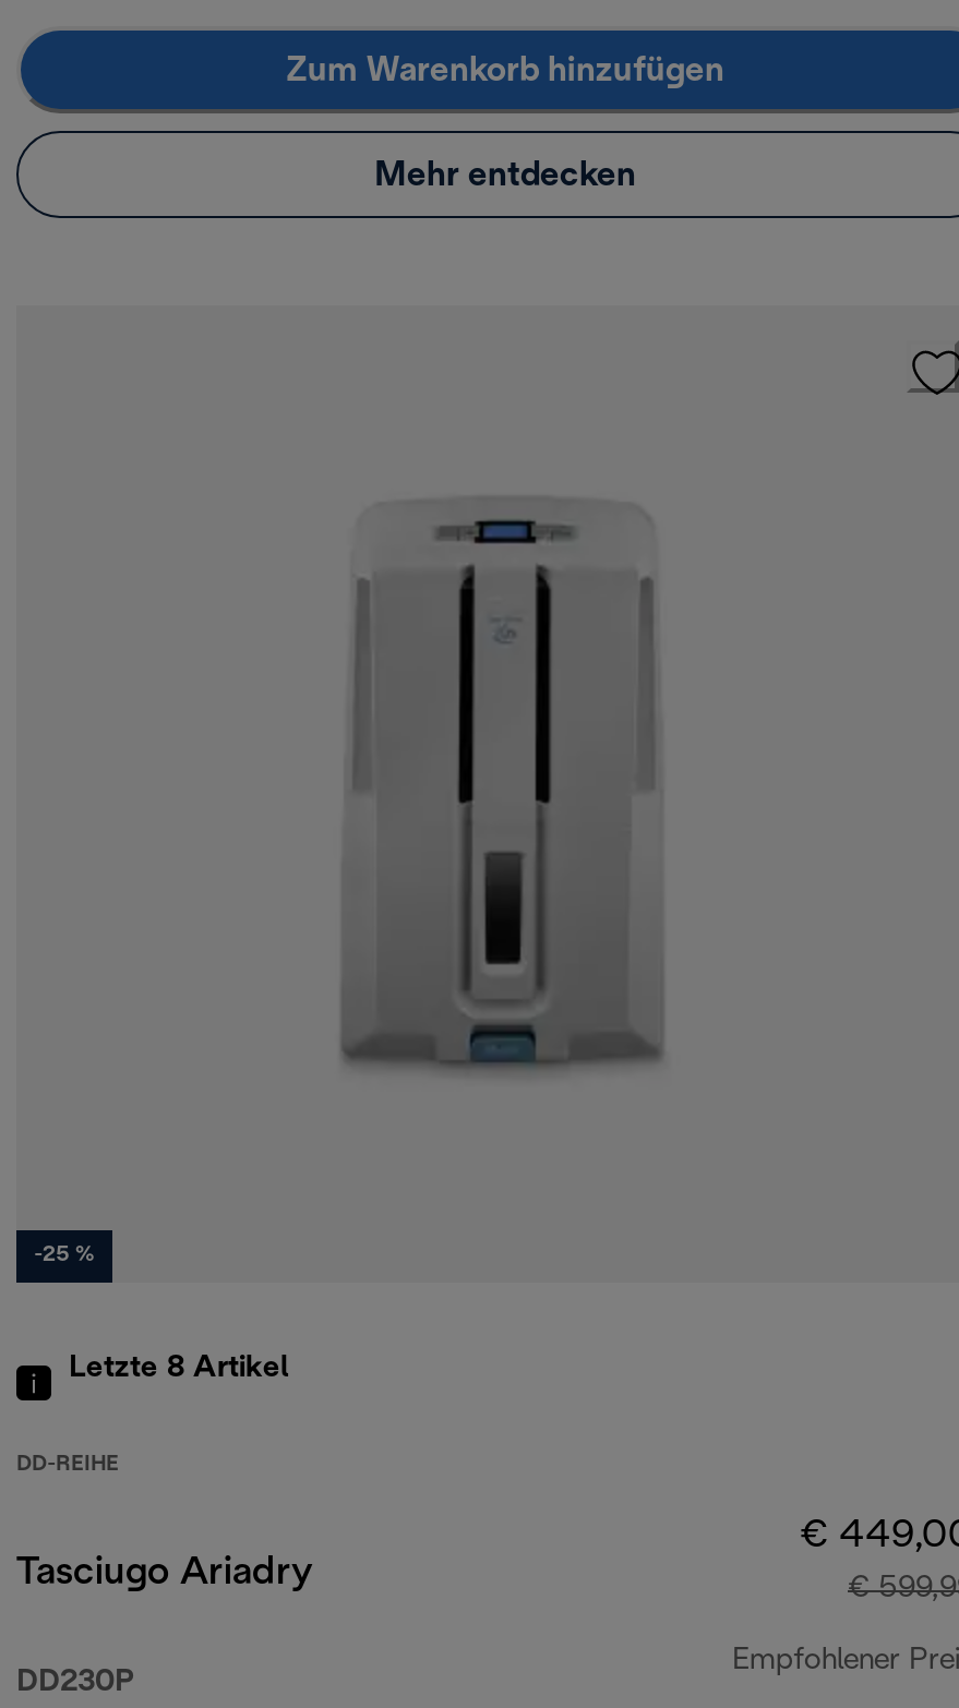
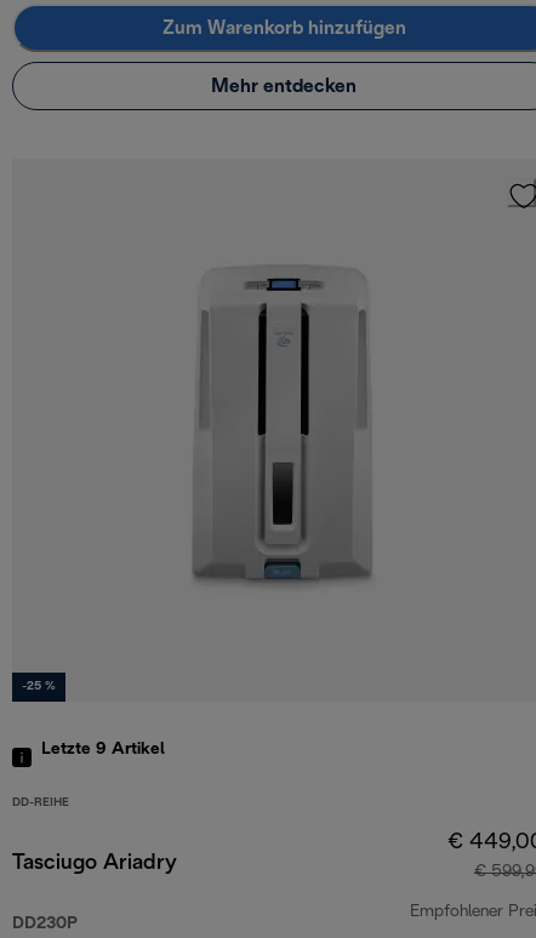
- Letzte 8 Artikel
+ Letzte 9 Artikel
